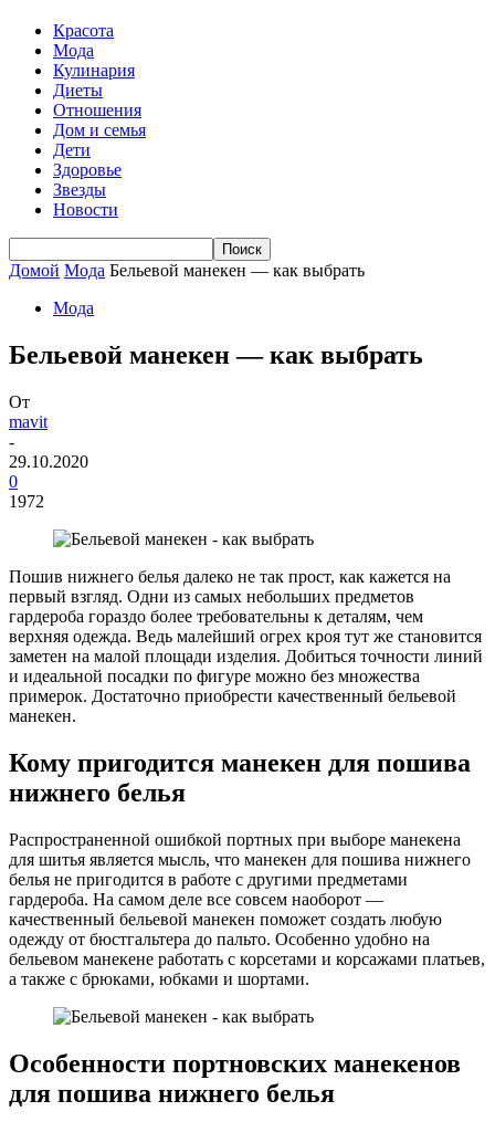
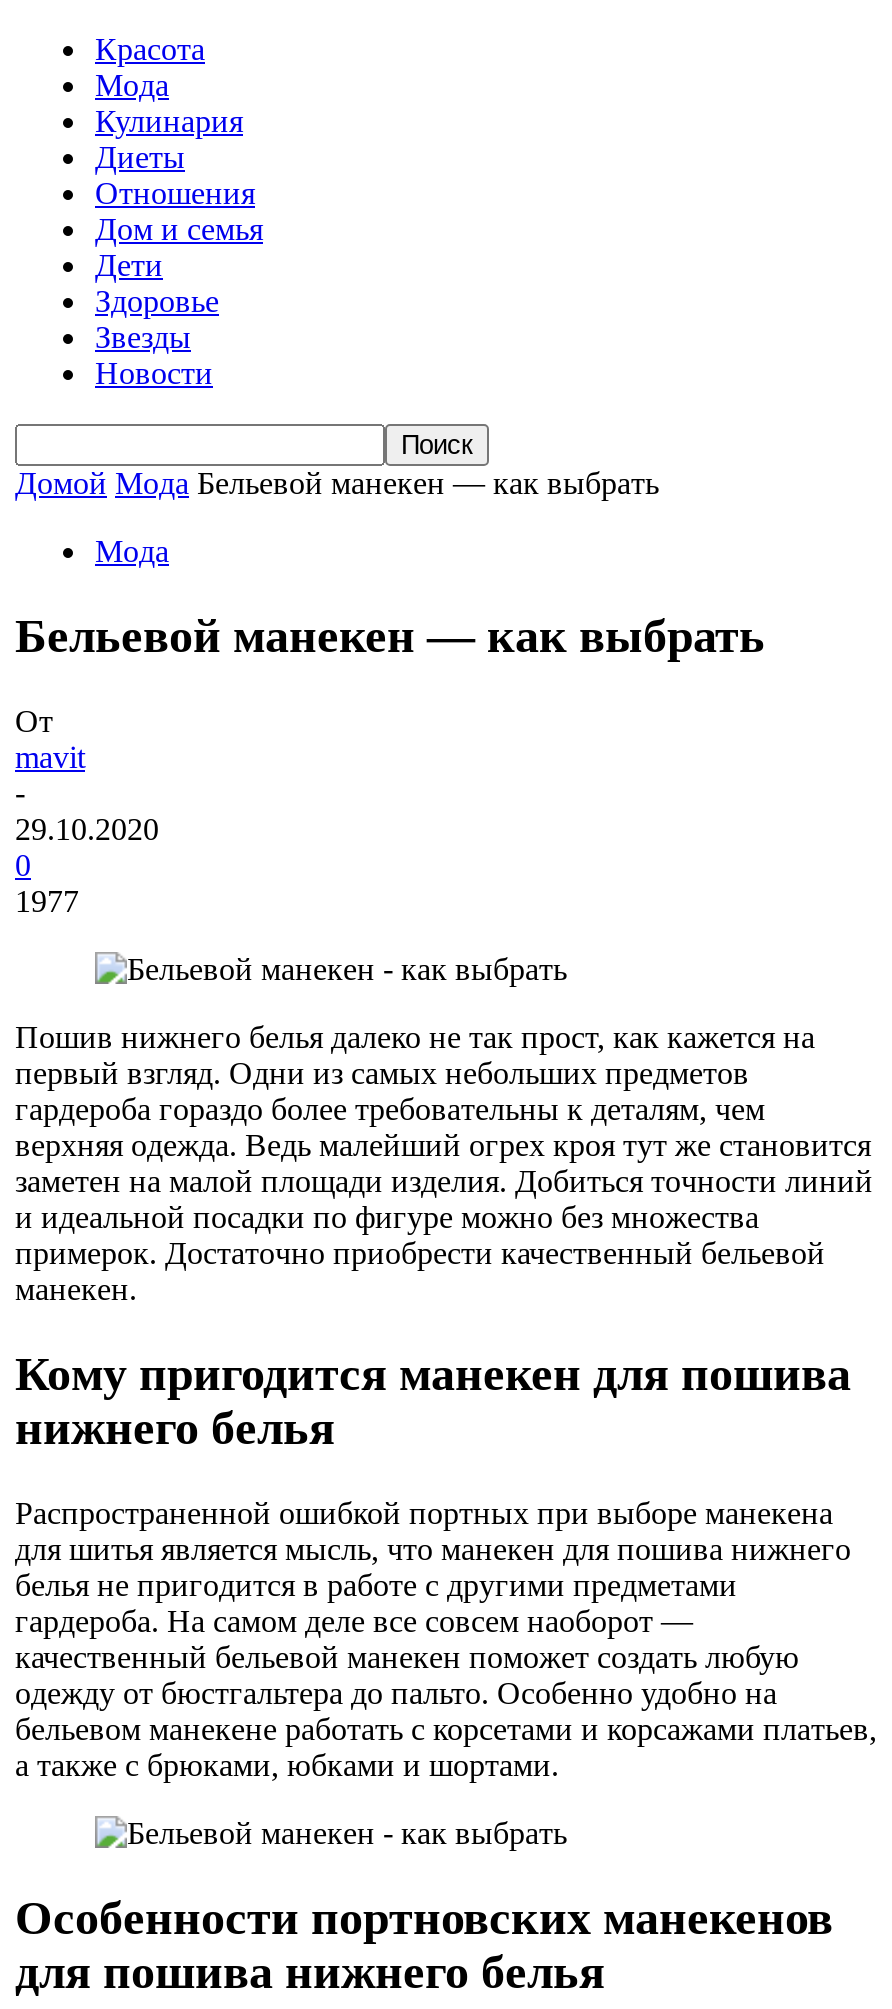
- 1972
+ 1977
